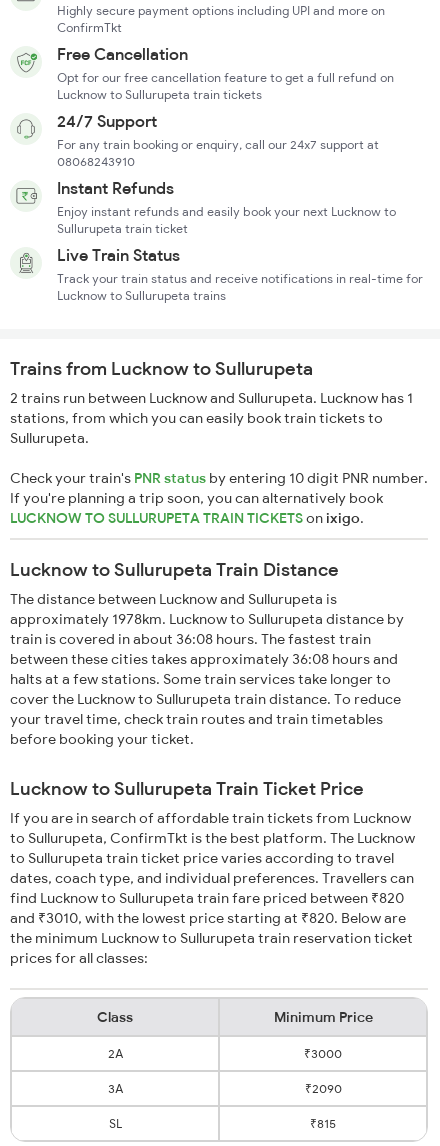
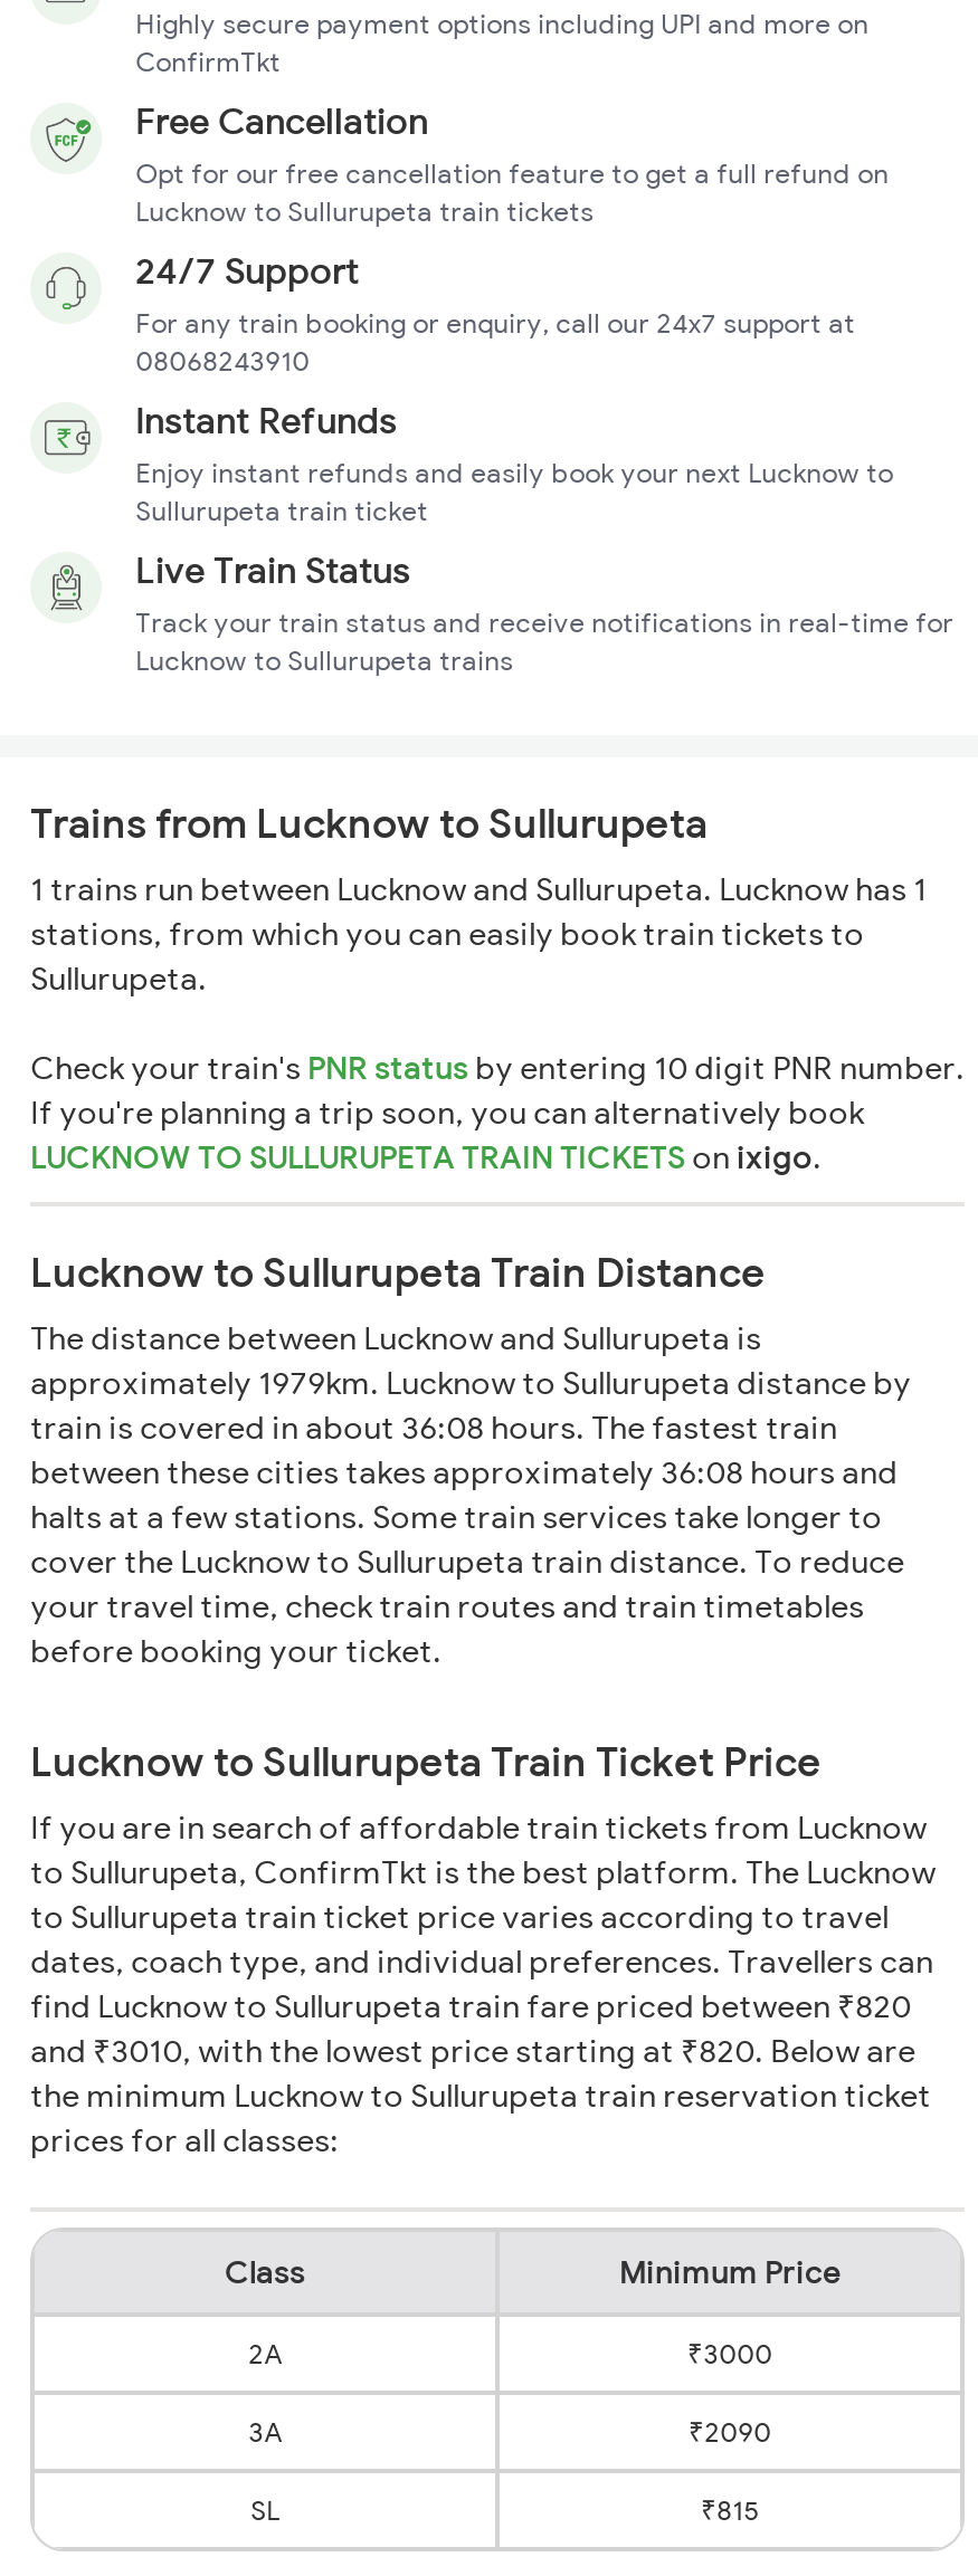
- 2 trains run between Lucknow and Sullurupeta. Lucknow has 1
+ 1 trains run between Lucknow and Sullurupeta. Lucknow has 1

- approximately 1978km. Lucknow to Sullurupeta distance by
+ approximately 1979km. Lucknow to Sullurupeta distance by
